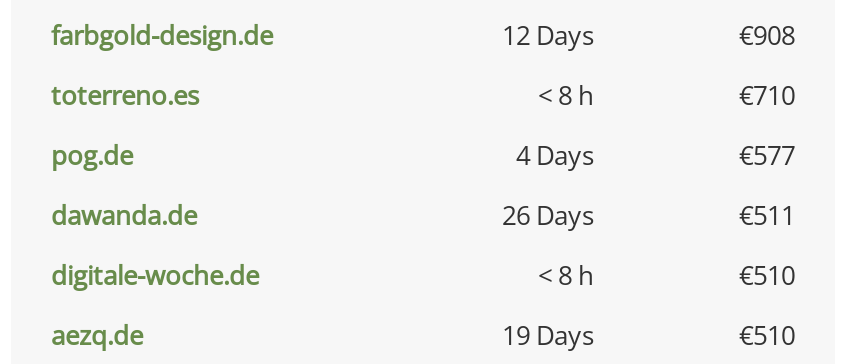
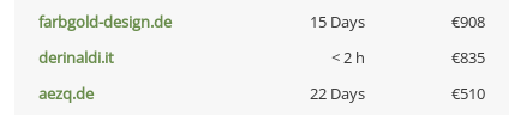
- 12 Days
+ 15 Days

- toterreno.es
- < 8 h
- €710
- pog.de
- 4 Days
- €577
- dawanda.de
- 26 Days
- €511
- digitale-woche.de
- < 8 h
- €510
+ derinaldi.it
+ < 2 h
+ €835

- 19 Days
+ 22 Days
